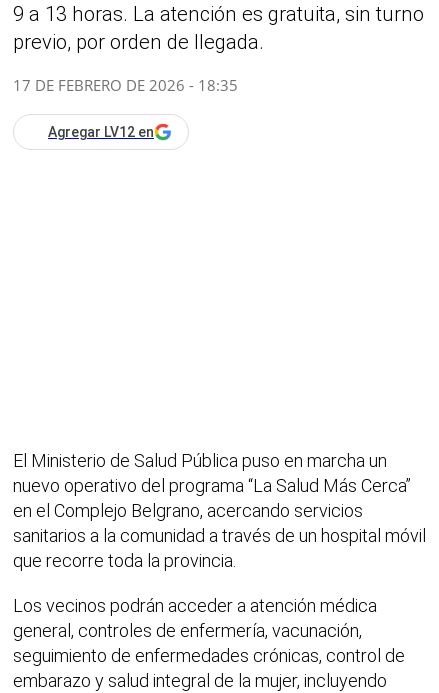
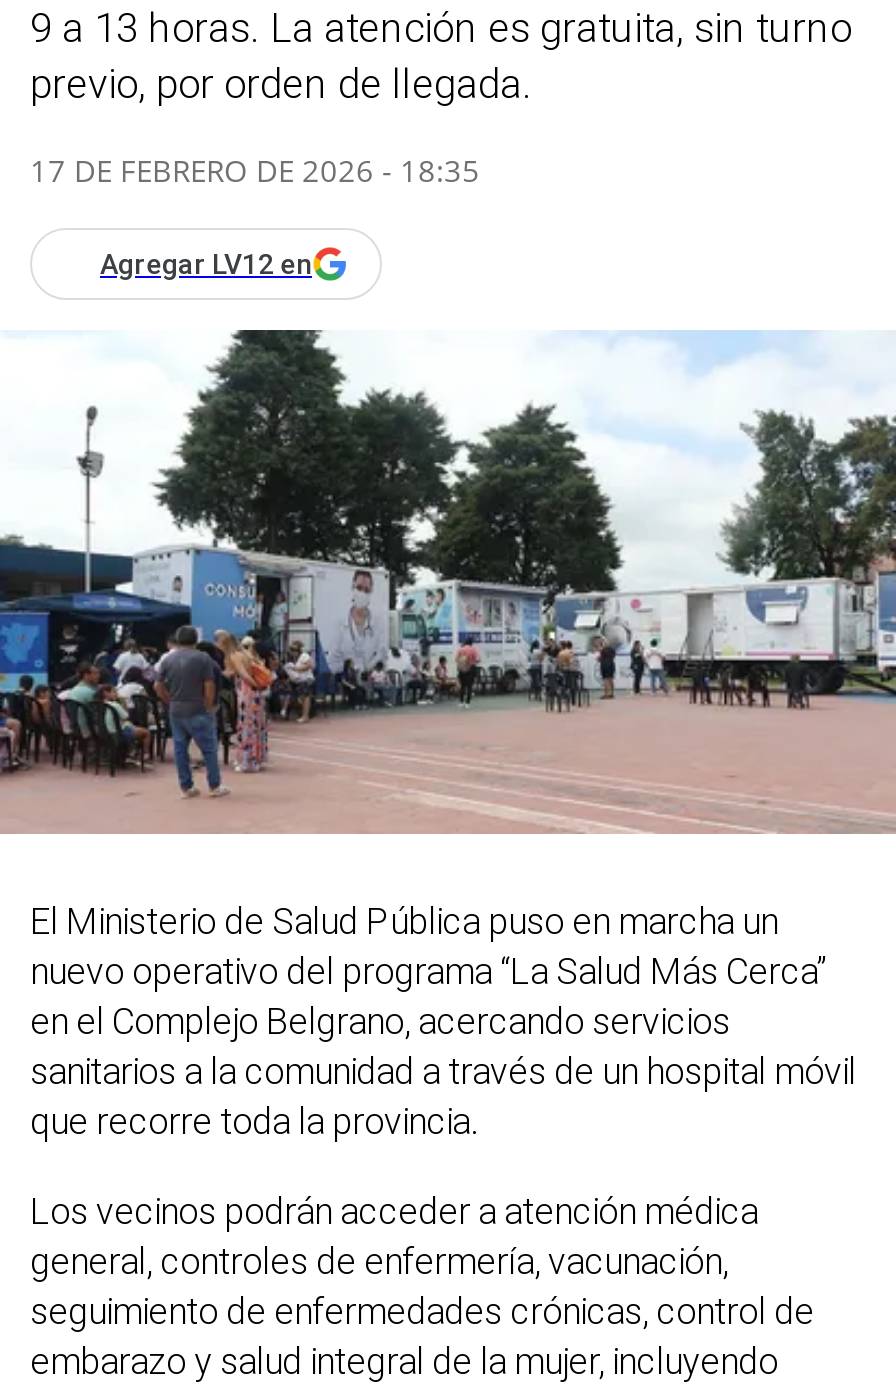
+ [image]
